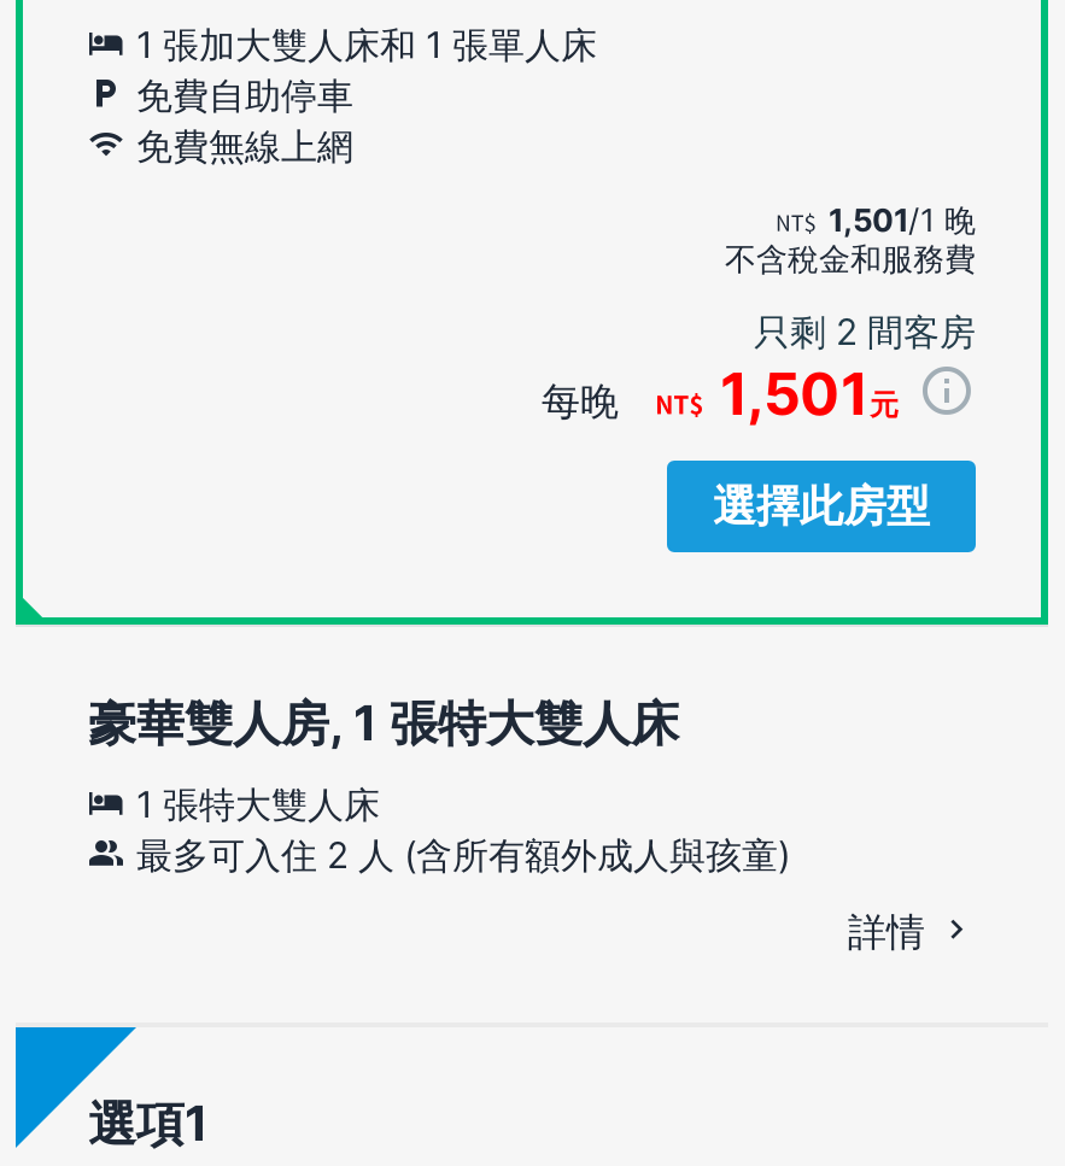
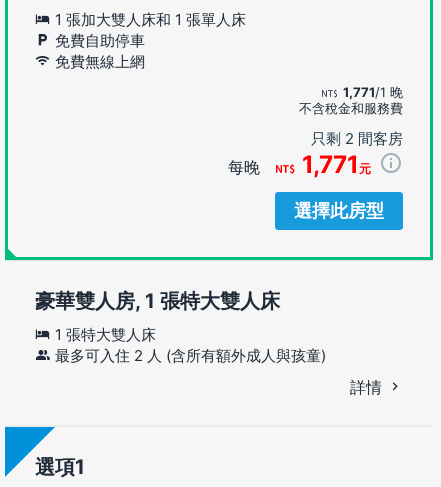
- 1,501/1 晚
+ 1,771/1 晚

- 1,501元
+ 1,771元
